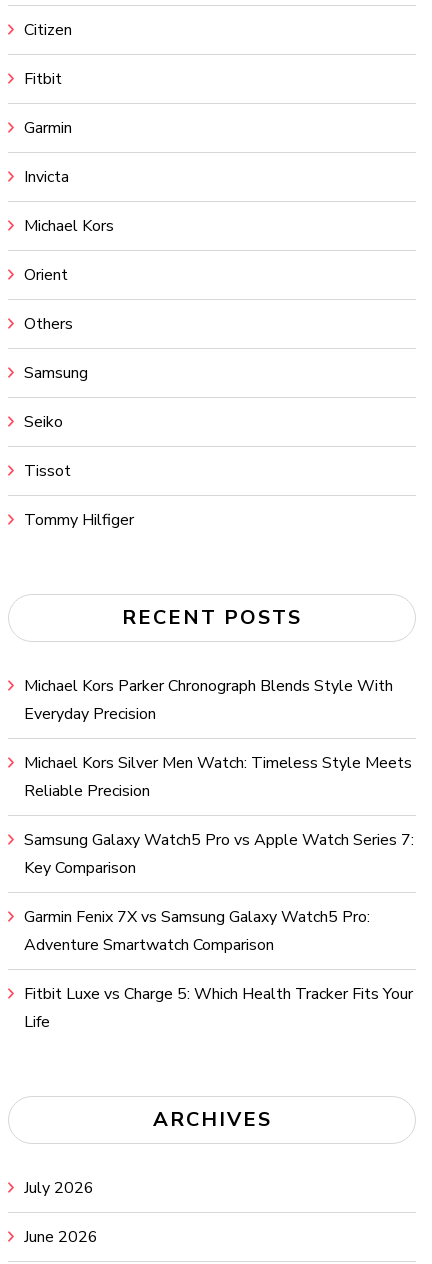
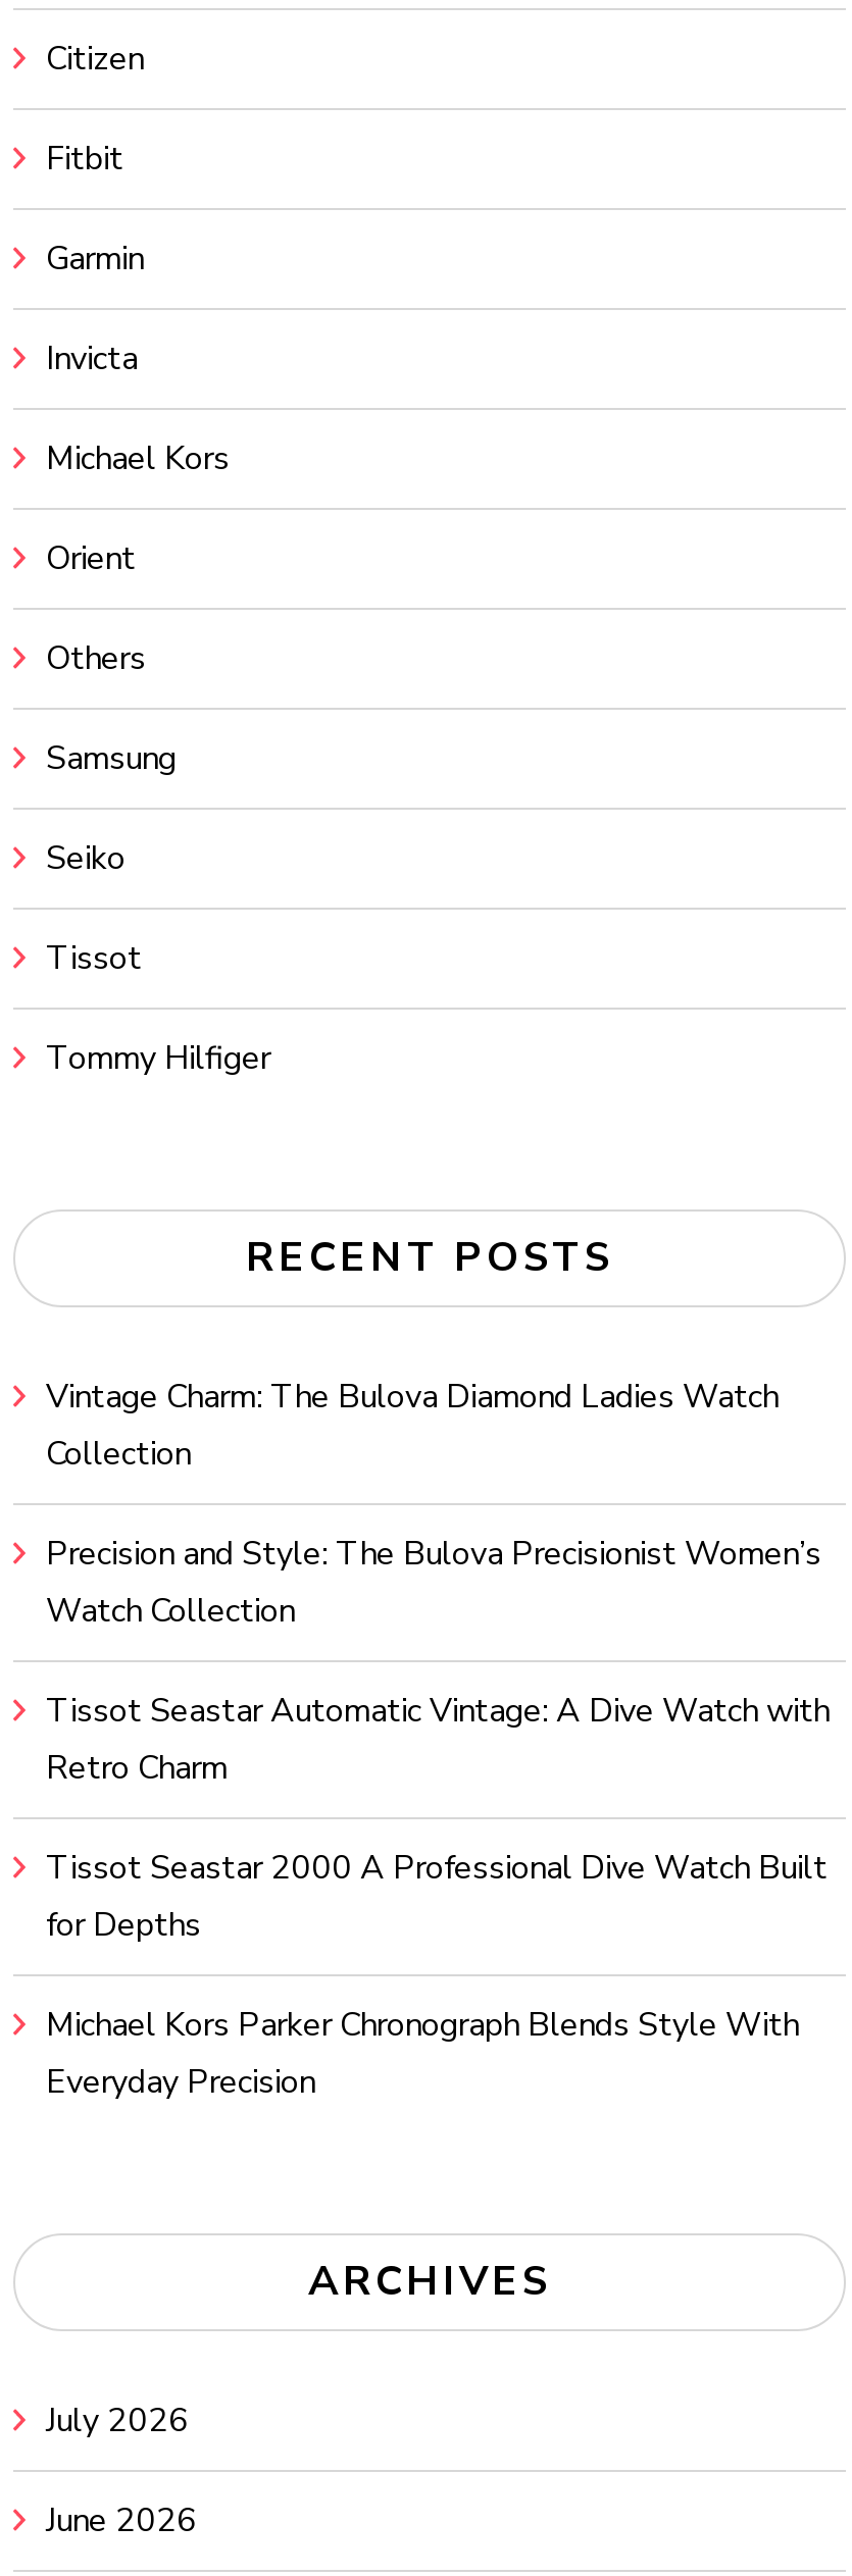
+ Vintage Charm: The Bulova Diamond Ladies Watch
+ Collection
+ Precision and Style: The Bulova Precisionist Women’s
+ Watch Collection
+ Tissot Seastar Automatic Vintage: A Dive Watch with
+ Retro Charm
+ Tissot Seastar 2000 A Professional Dive Watch Built
+ for Depths

moved down: Michael Kors Parker Chronograph Blends Style With | Everyday Precision

- Michael Kors Silver Men Watch: Timeless Style Meets
- Reliable Precision
- Samsung Galaxy Watch5 Pro vs Apple Watch Series 7:
- Key Comparison
- Garmin Fenix 7X vs Samsung Galaxy Watch5 Pro:
- Adventure Smartwatch Comparison
- Fitbit Luxe vs Charge 5: Which Health Tracker Fits Your
- Life
